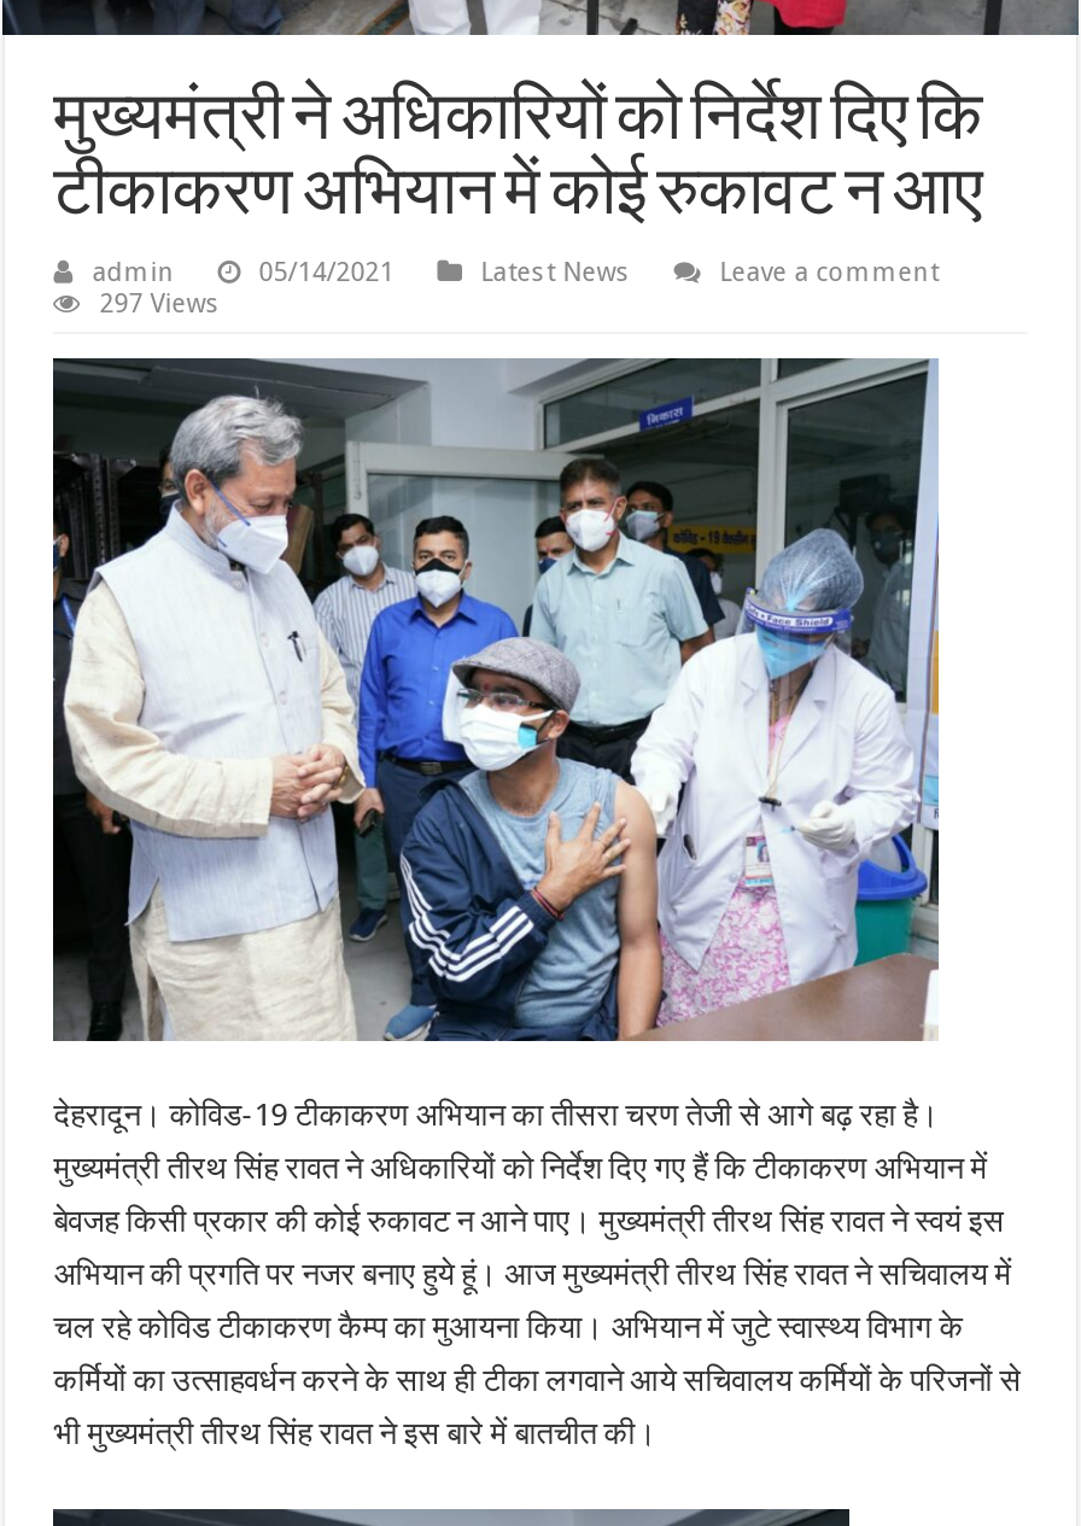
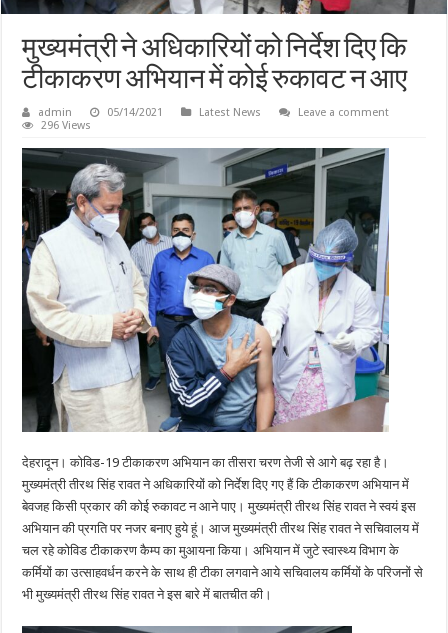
- 297 Views
+ 296 Views
